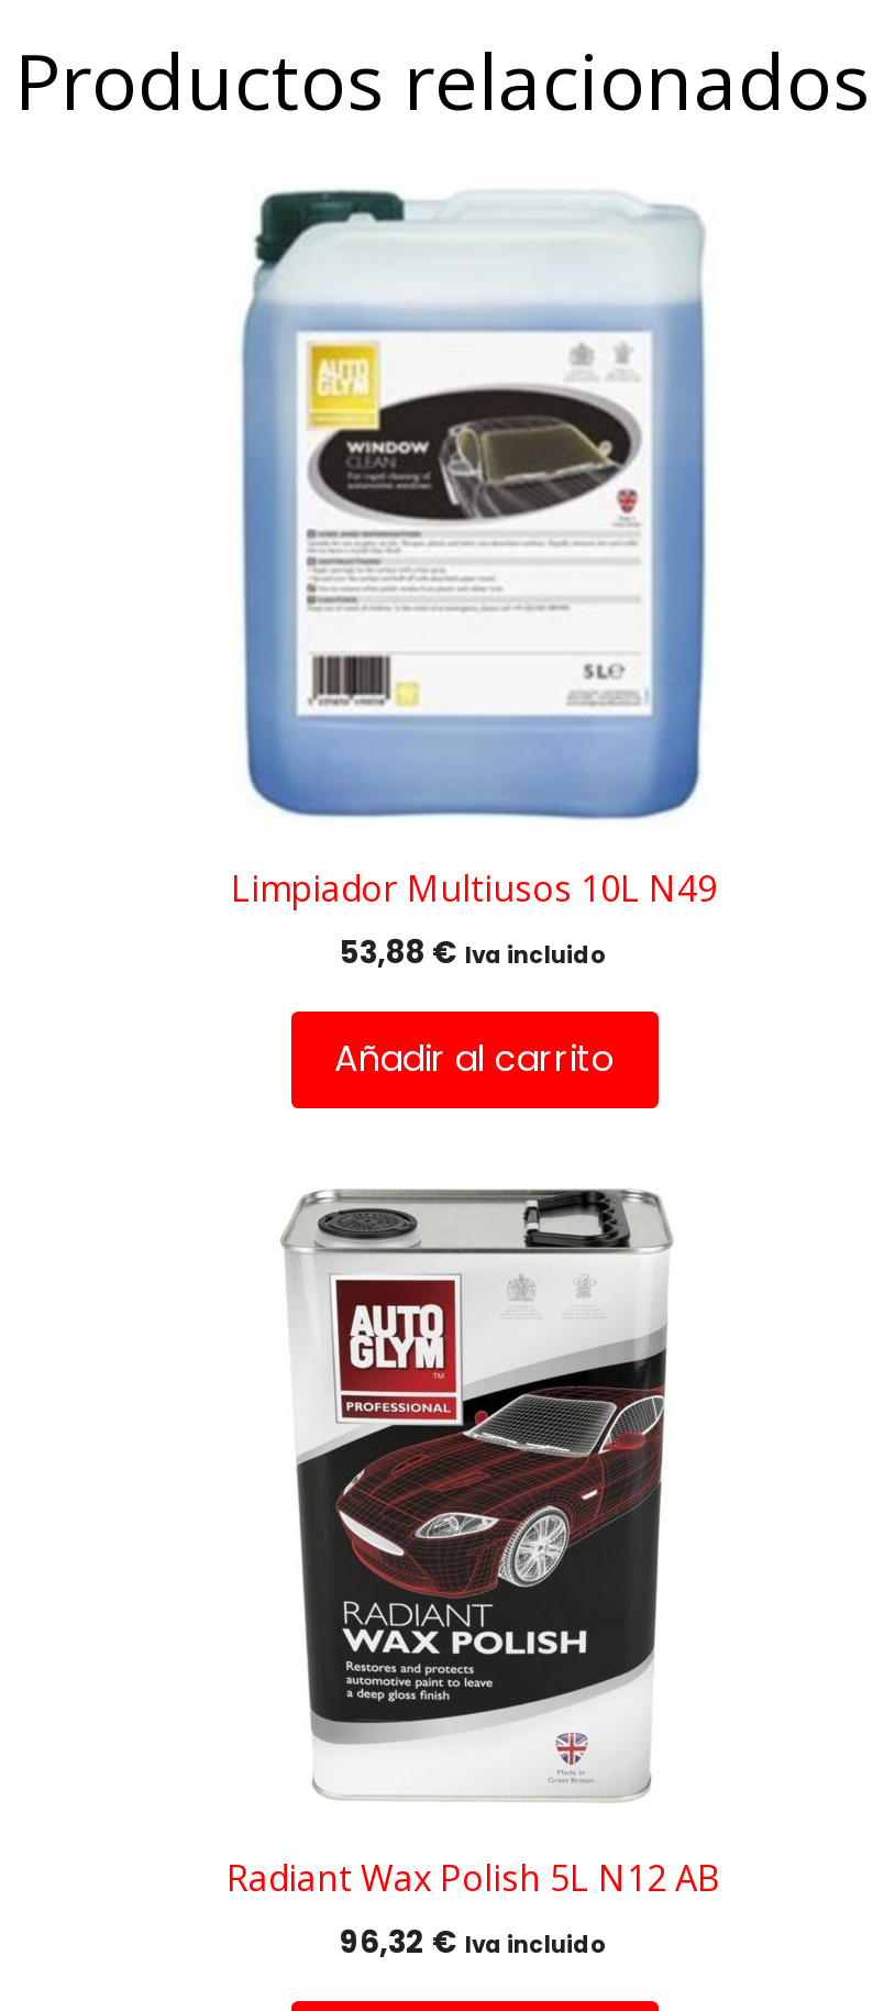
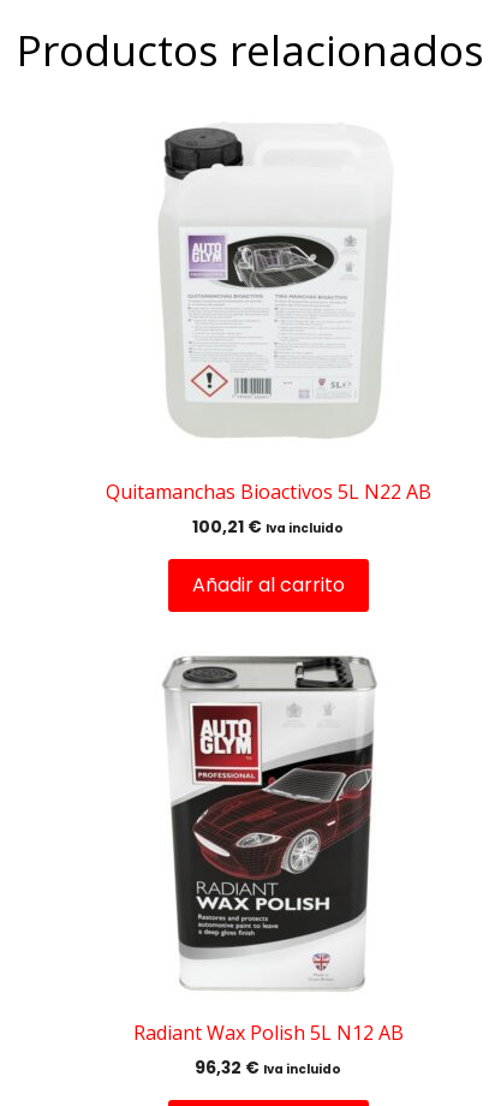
- [image]
- Limpiador Multiusos 10L N49
- 53,88 € Iva incluido
+ [image]
+ Quitamanchas Bioactivos 5L N22 AB
+ 100,21 € Iva incluido
